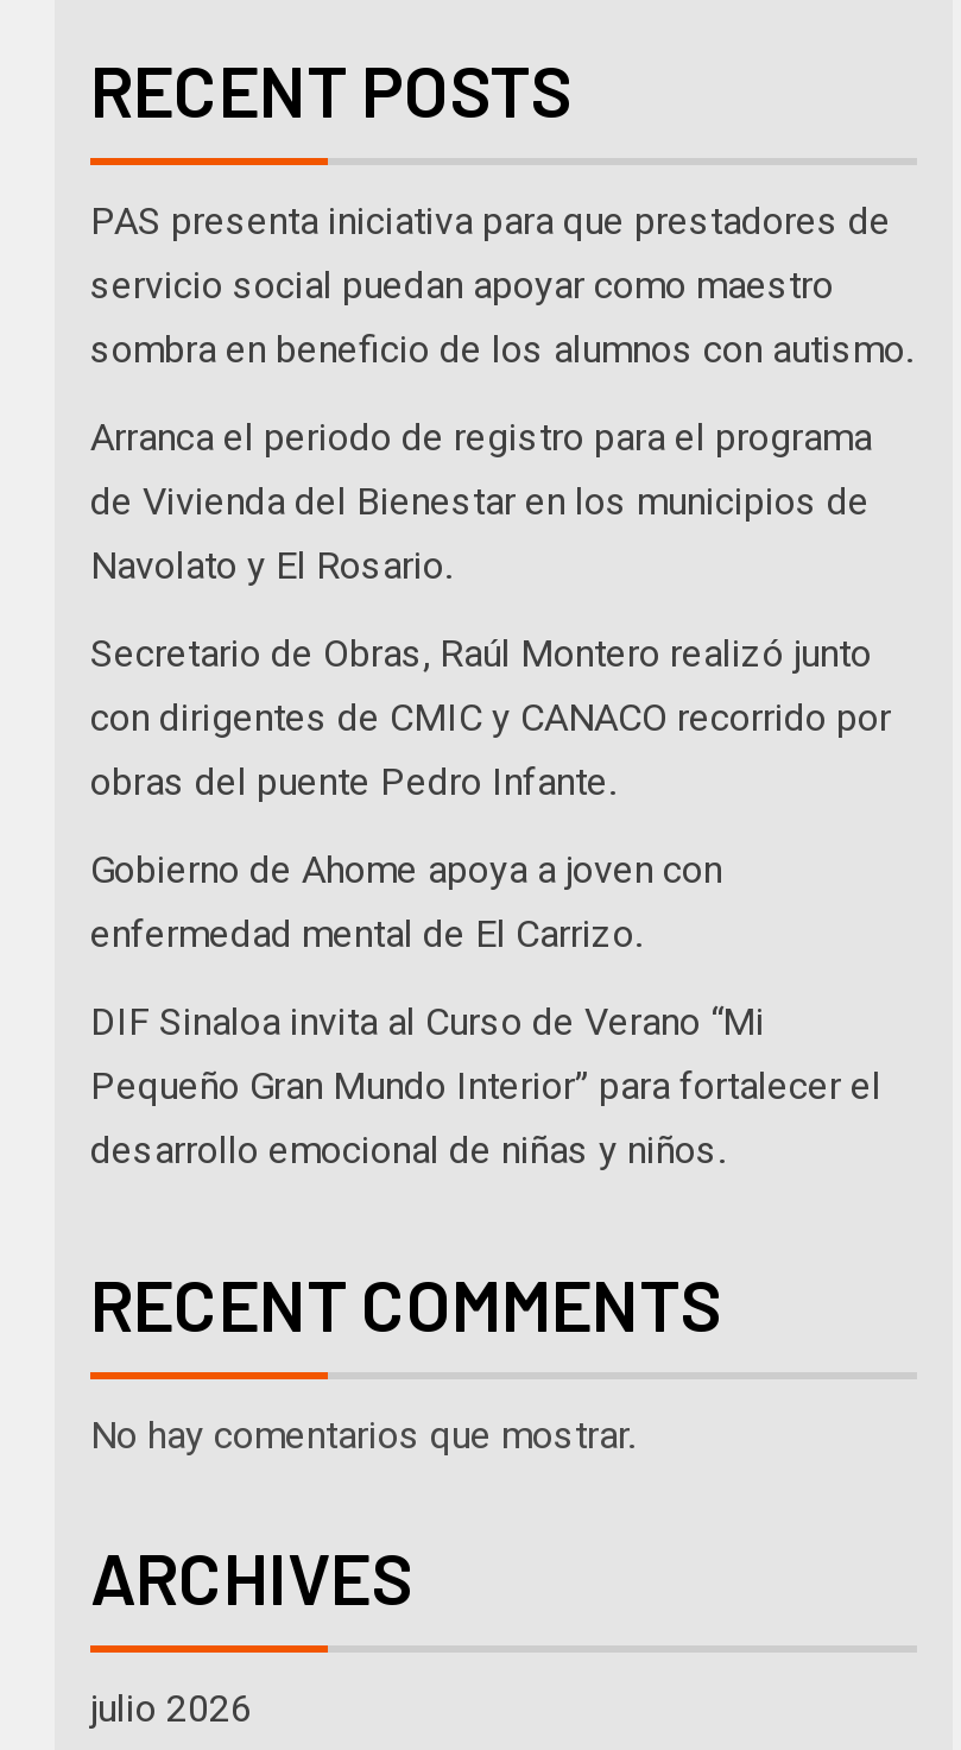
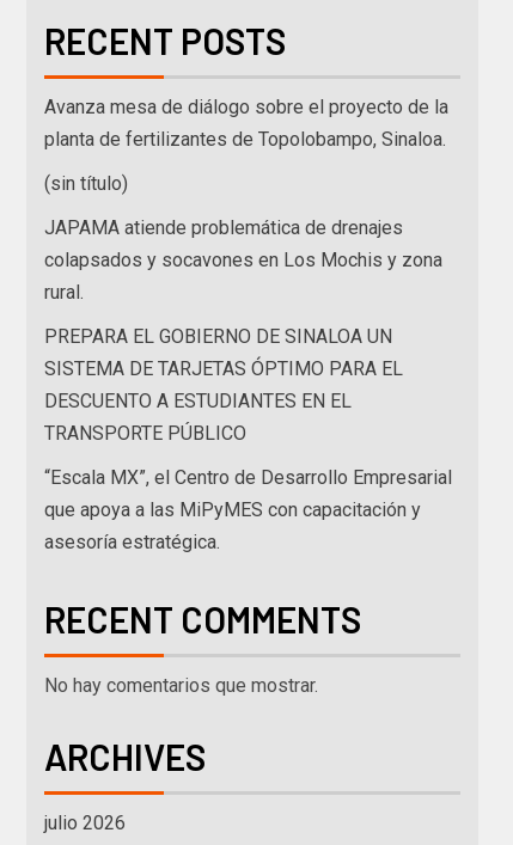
- PAS presenta iniciativa para que prestadores de
- servicio social puedan apoyar como maestro
- sombra en beneficio de los alumnos con autismo.
+ Avanza mesa de diálogo sobre el proyecto de la
+ planta de fertilizantes de Topolobampo, Sinaloa.

- Arranca el periodo de registro para el programa
- de Vivienda del Bienestar en los municipios de
- Navolato y El Rosario.
+ (sin título)

- Secretario de Obras, Raúl Montero realizó junto
- con dirigentes de CMIC y CANACO recorrido por
- obras del puente Pedro Infante.
+ JAPAMA atiende problemática de drenajes
+ colapsados y socavones en Los Mochis y zona
+ rural.

- Gobierno de Ahome apoya a joven con
- enfermedad mental de El Carrizo.
+ PREPARA EL GOBIERNO DE SINALOA UN
+ SISTEMA DE TARJETAS ÓPTIMO PARA EL
+ DESCUENTO A ESTUDIANTES EN EL
+ TRANSPORTE PÚBLICO

- DIF Sinaloa invita al Curso de Verano “Mi
- Pequeño Gran Mundo Interior” para fortalecer el
- desarrollo emocional de niñas y niños.
+ “Escala MX”, el Centro de Desarrollo Empresarial
+ que apoya a las MiPyMES con capacitación y
+ asesoría estratégica.
